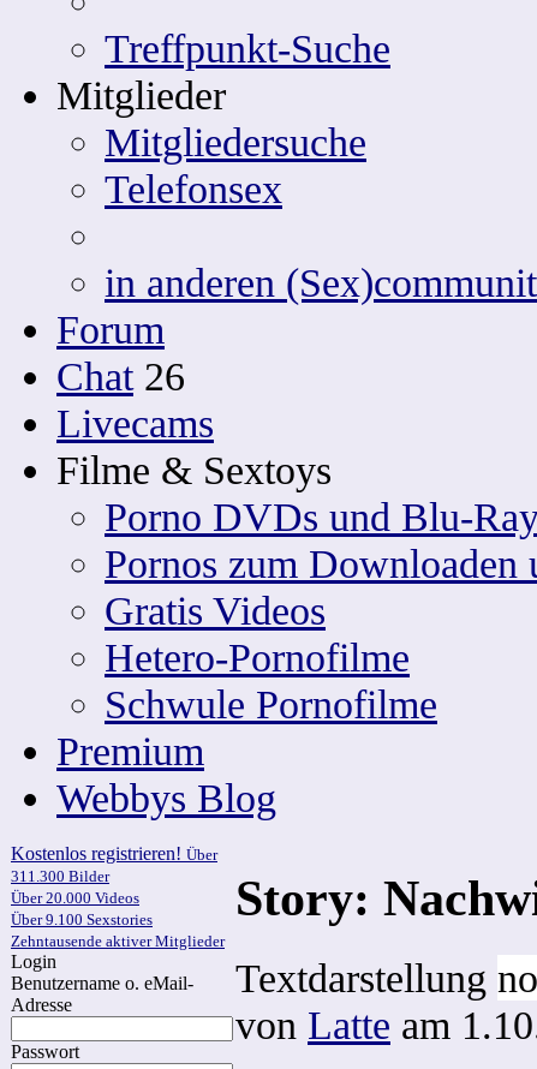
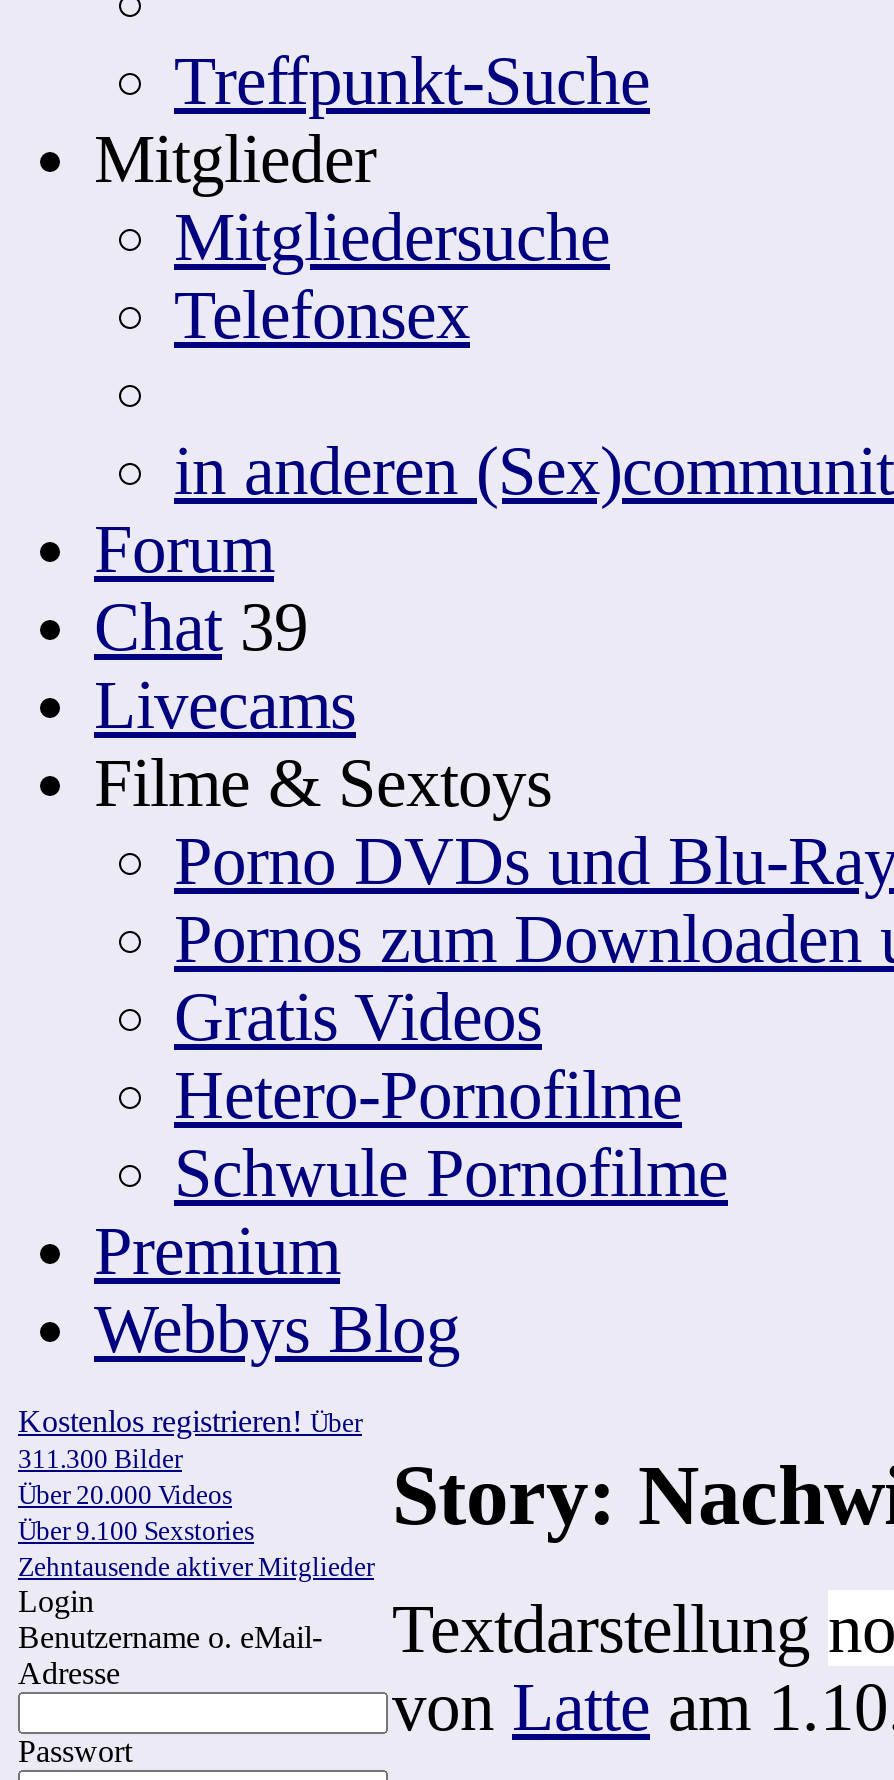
- Chat 26
+ Chat 39
